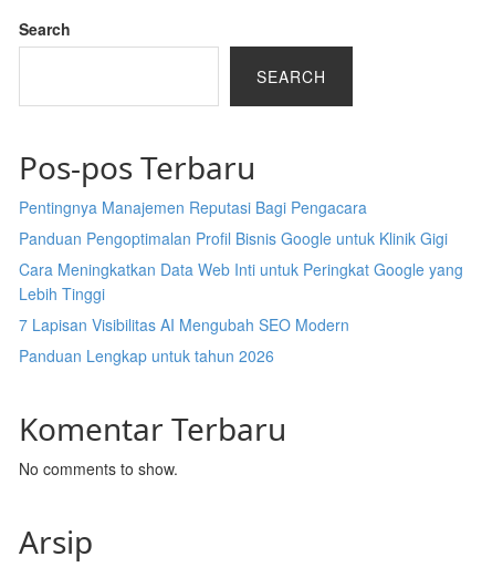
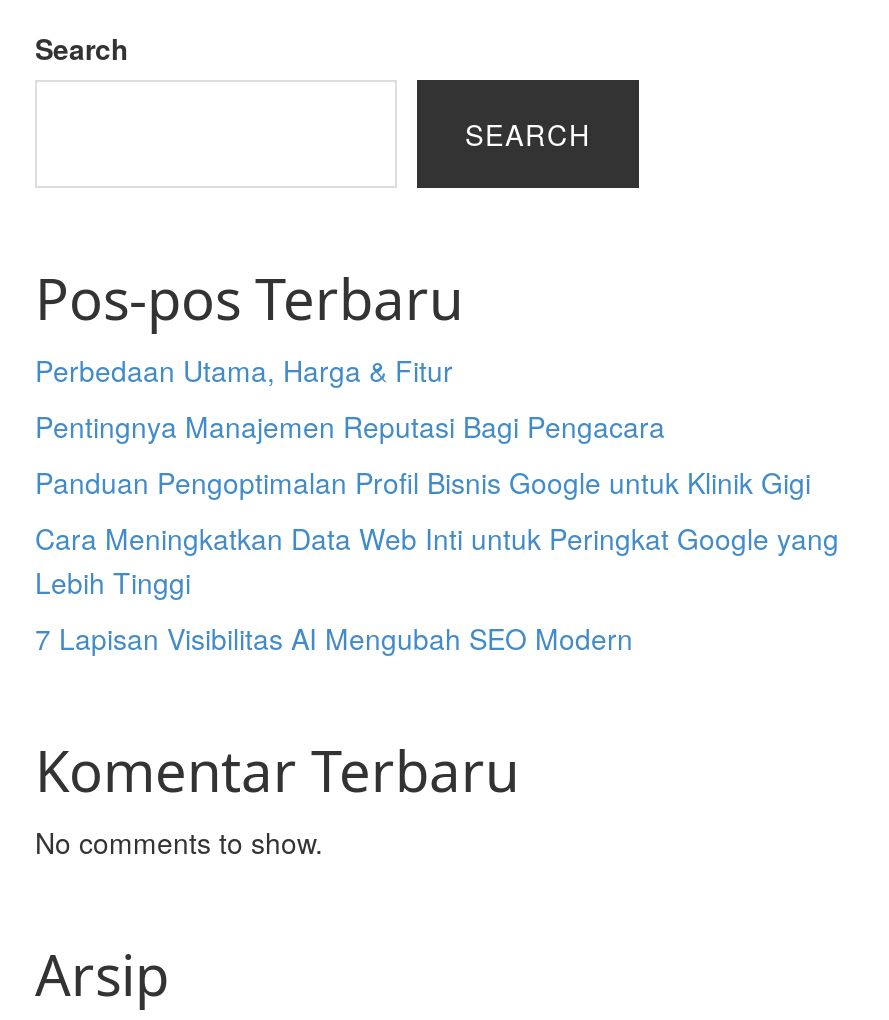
+ Perbedaan Utama, Harga & Fitur

moved down: Pentingnya Manajemen Reputasi Bagi Pengacara | Panduan Pengoptimalan Profil Bisnis Google untuk Klinik Gigi | Cara Meningkatkan Data Web Inti untuk Peringkat Google yang | Lebih Tinggi | 7 Lapisan Visibilitas AI Mengubah SEO Modern

- Panduan Lengkap untuk tahun 2026
